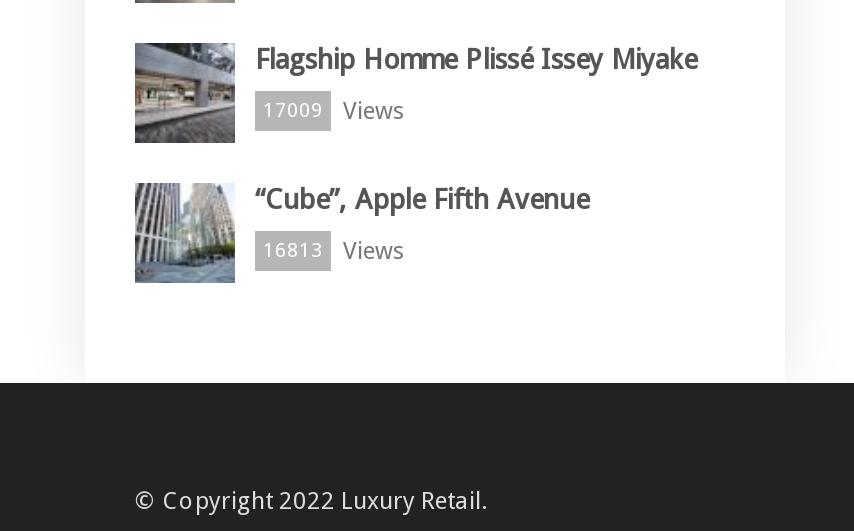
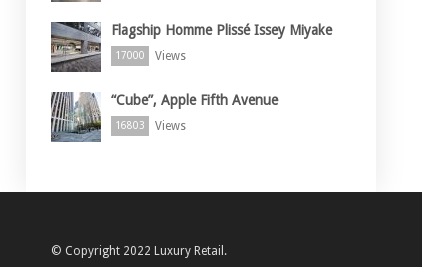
- 17009 Views
+ 17000 Views

- 16813 Views
+ 16803 Views
